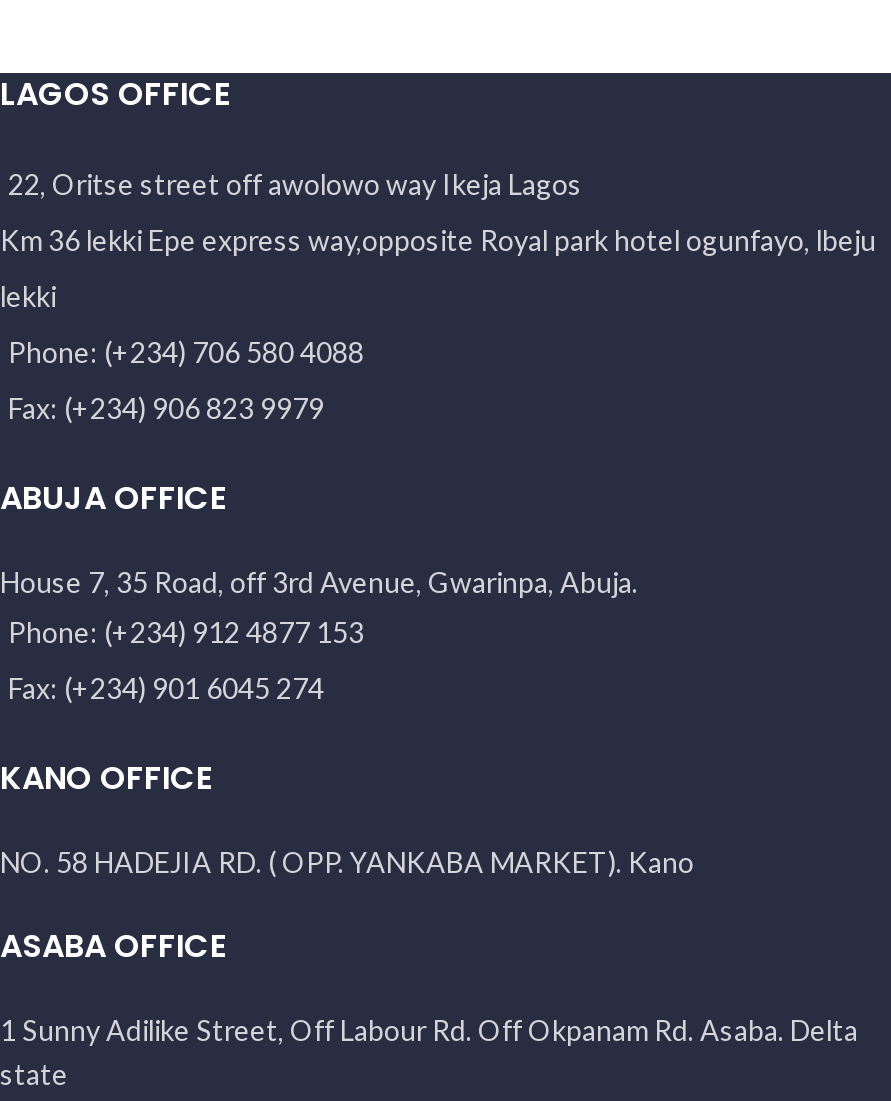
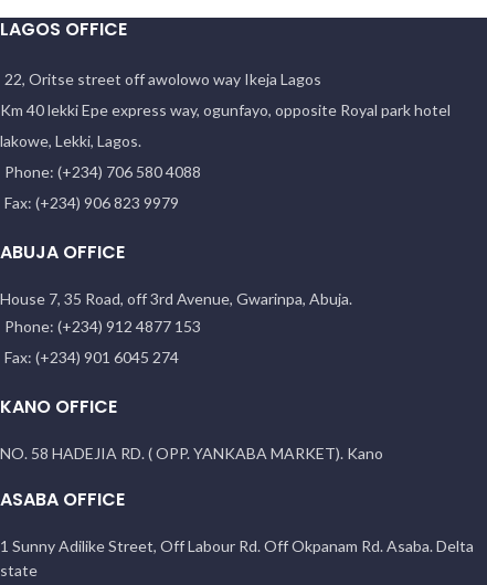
- Km 36 lekki Epe express way,opposite Royal park hotel ogunfayo, lbeju
+ Km 40 lekki Epe express way, ogunfayo, opposite Royal park hotel

- lekki
+ lakowe, Lekki, Lagos.
